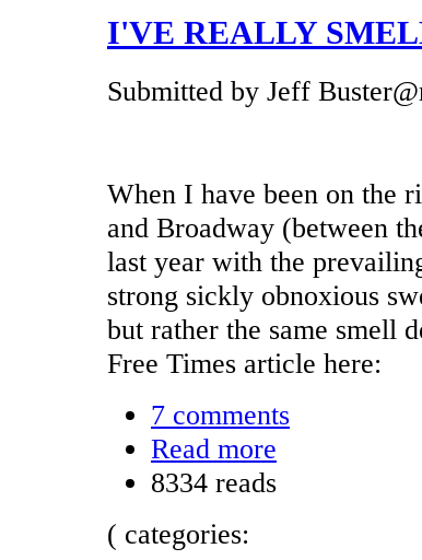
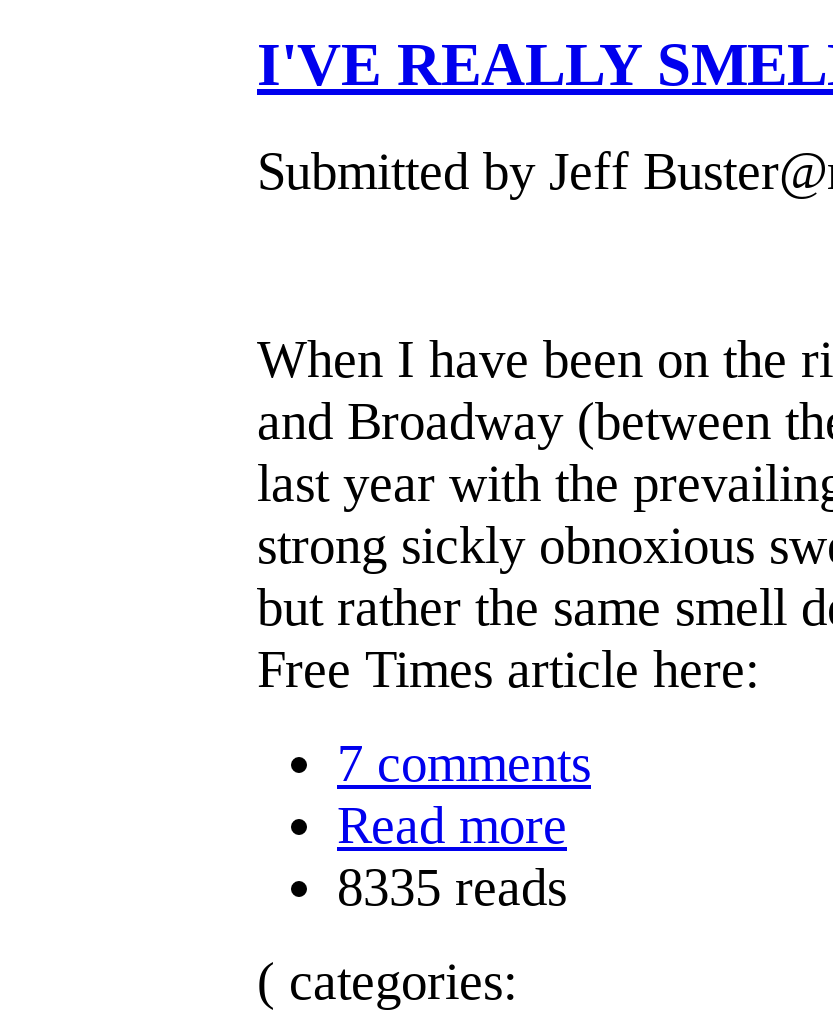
- 8334 reads
+ 8335 reads
